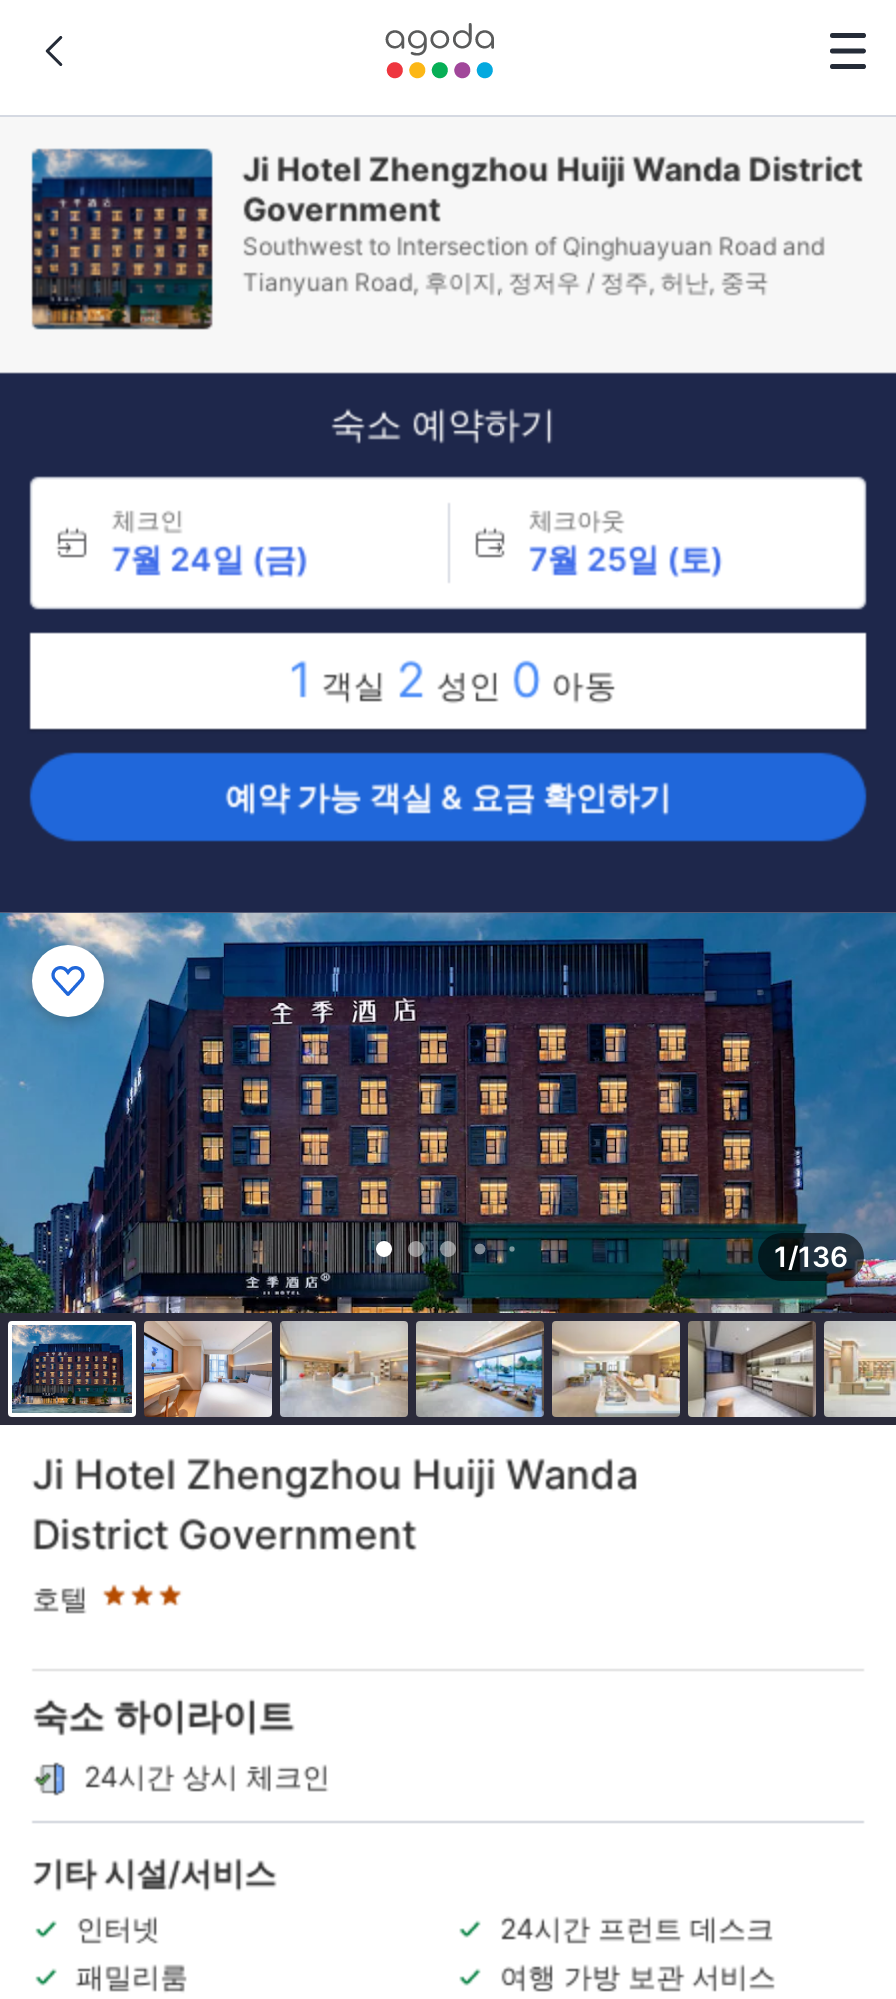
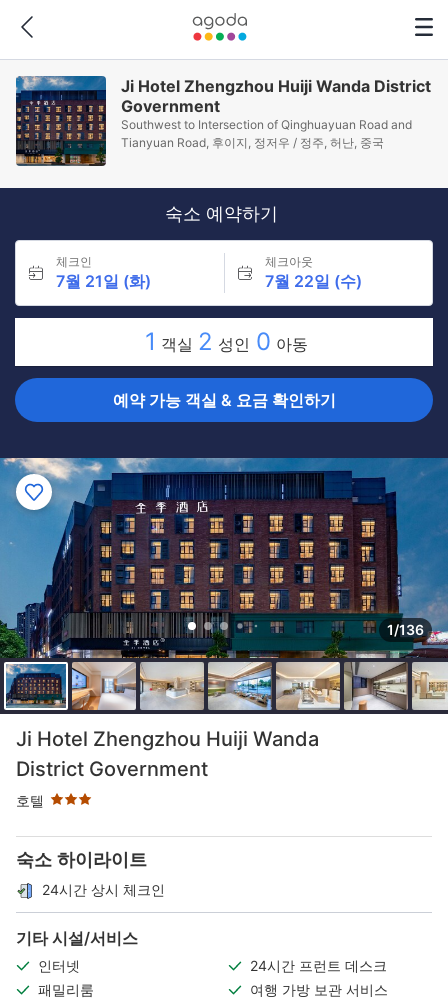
- 7월 24일 (금)
+ 7월 21일 (화)

- 7월 25일 (토)
+ 7월 22일 (수)
